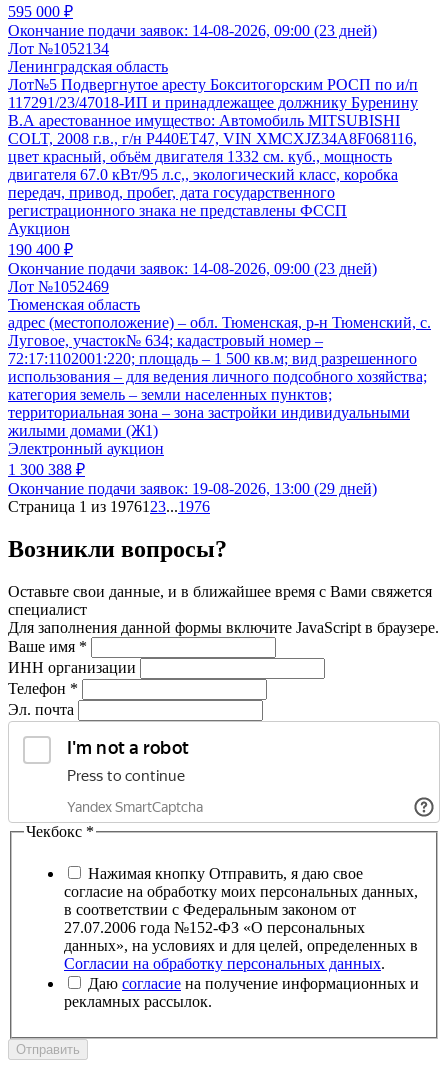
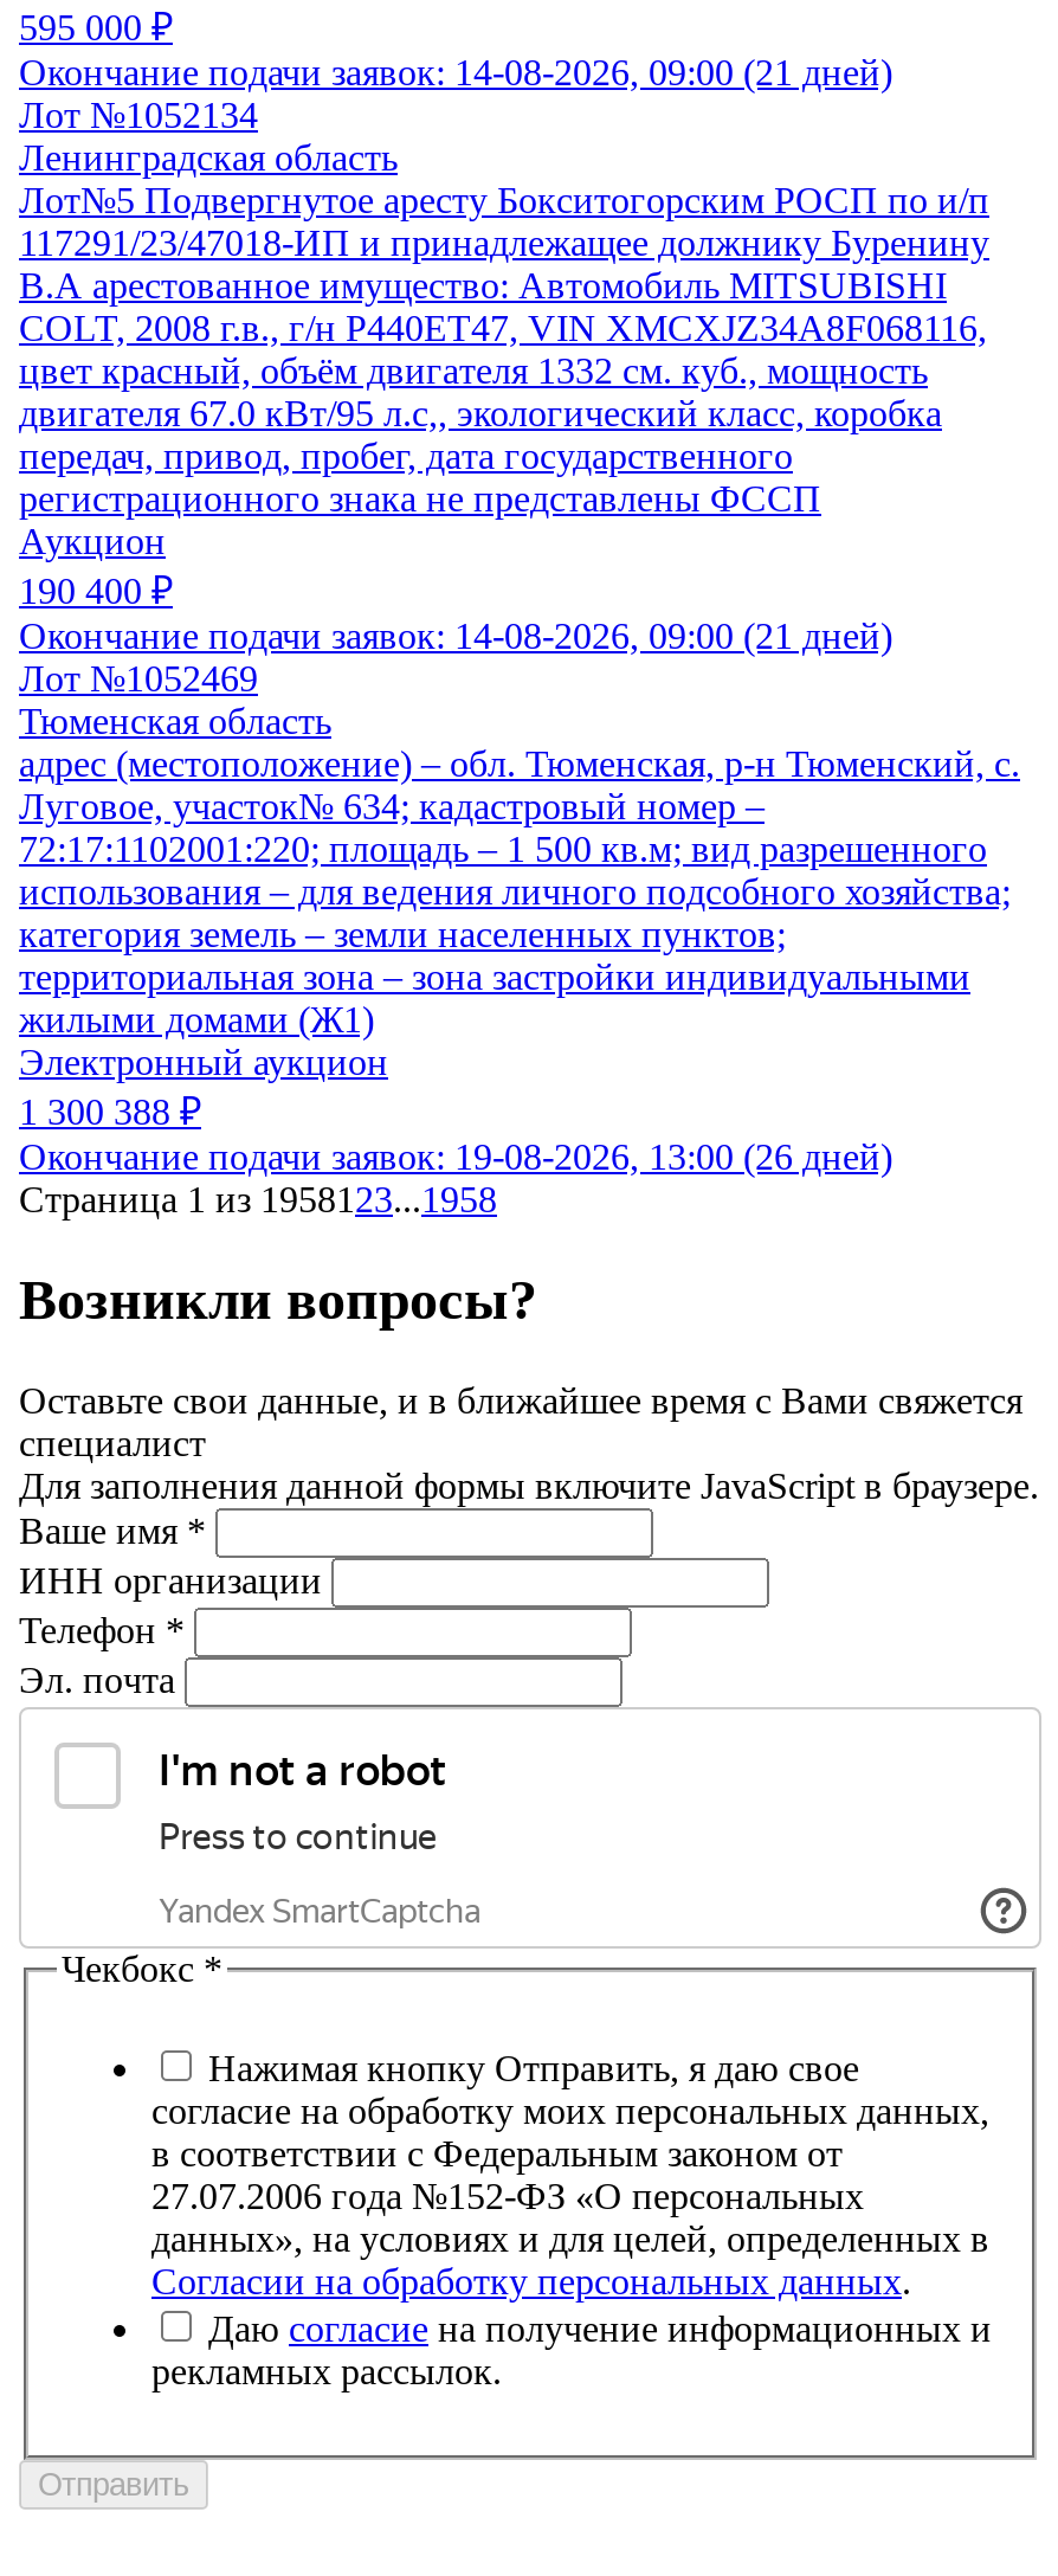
- Окончание подачи заявок: 14-08-2026, 09:00 (23 дней)
+ Окончание подачи заявок: 14-08-2026, 09:00 (21 дней)

- Окончание подачи заявок: 14-08-2026, 09:00 (23 дней)
+ Окончание подачи заявок: 14-08-2026, 09:00 (21 дней)

- Окончание подачи заявок: 19-08-2026, 13:00 (29 дней)
+ Окончание подачи заявок: 19-08-2026, 13:00 (26 дней)

- Страница 1 из 19761 23...1976
+ Страница 1 из 19581 23...1958
